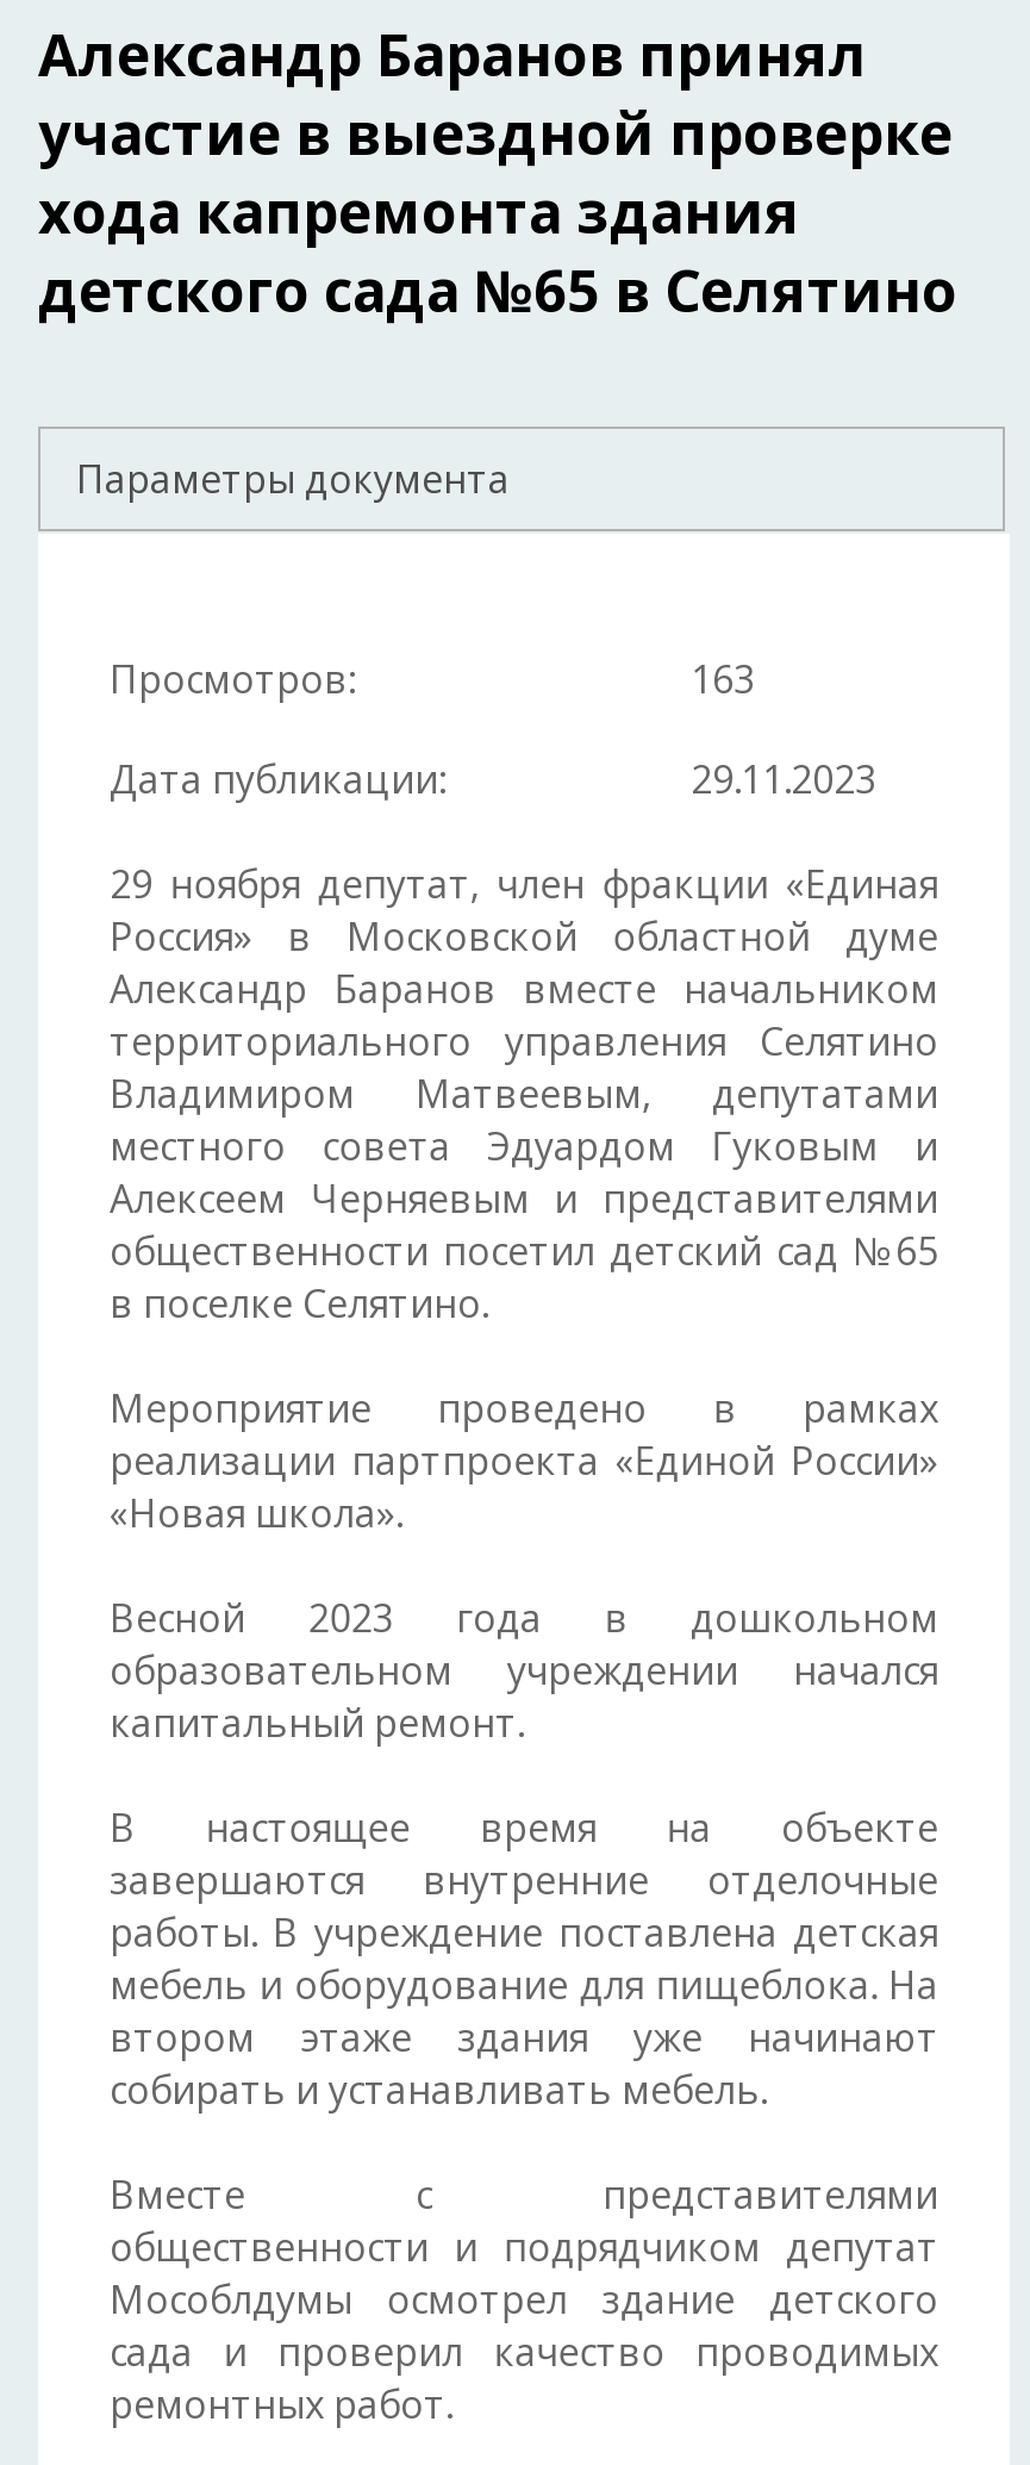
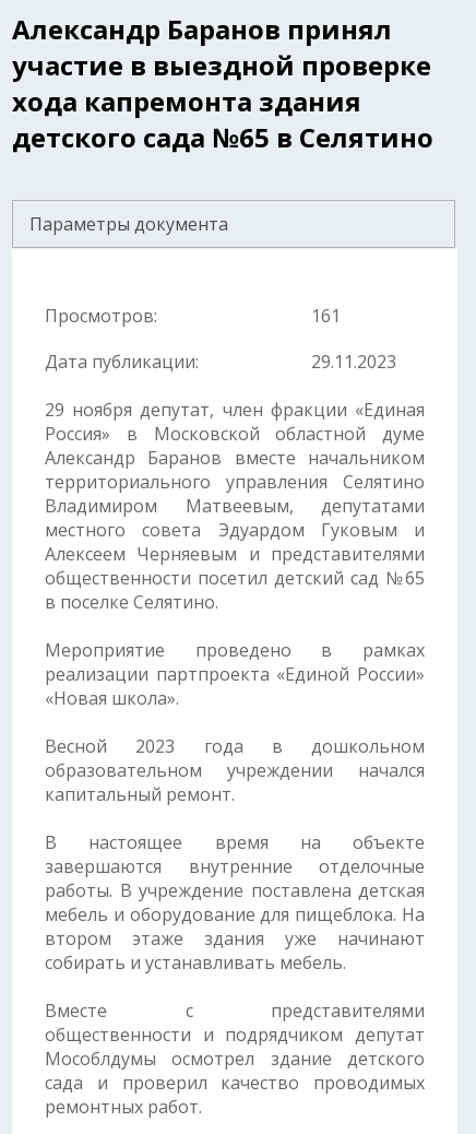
- 163
+ 161
